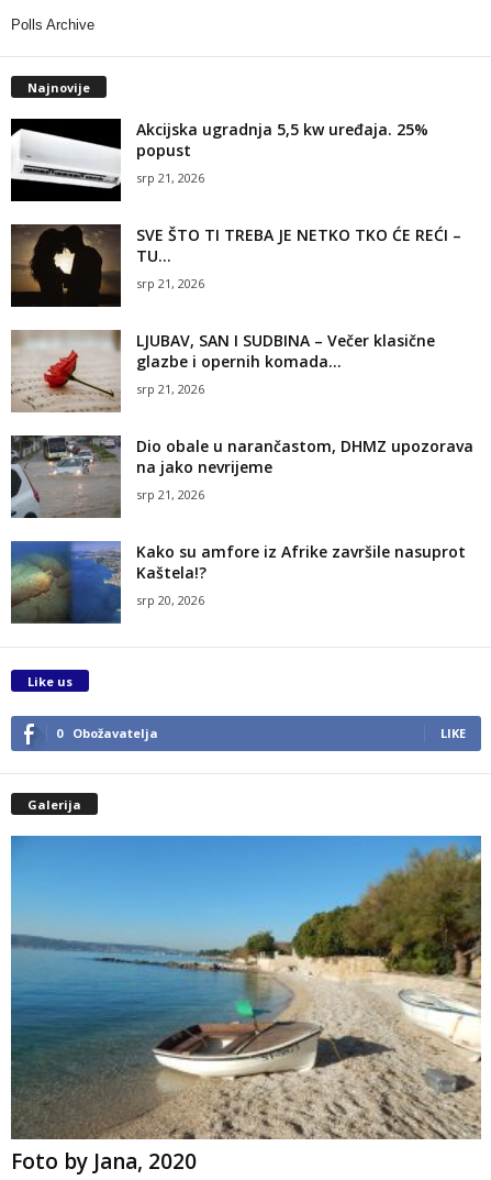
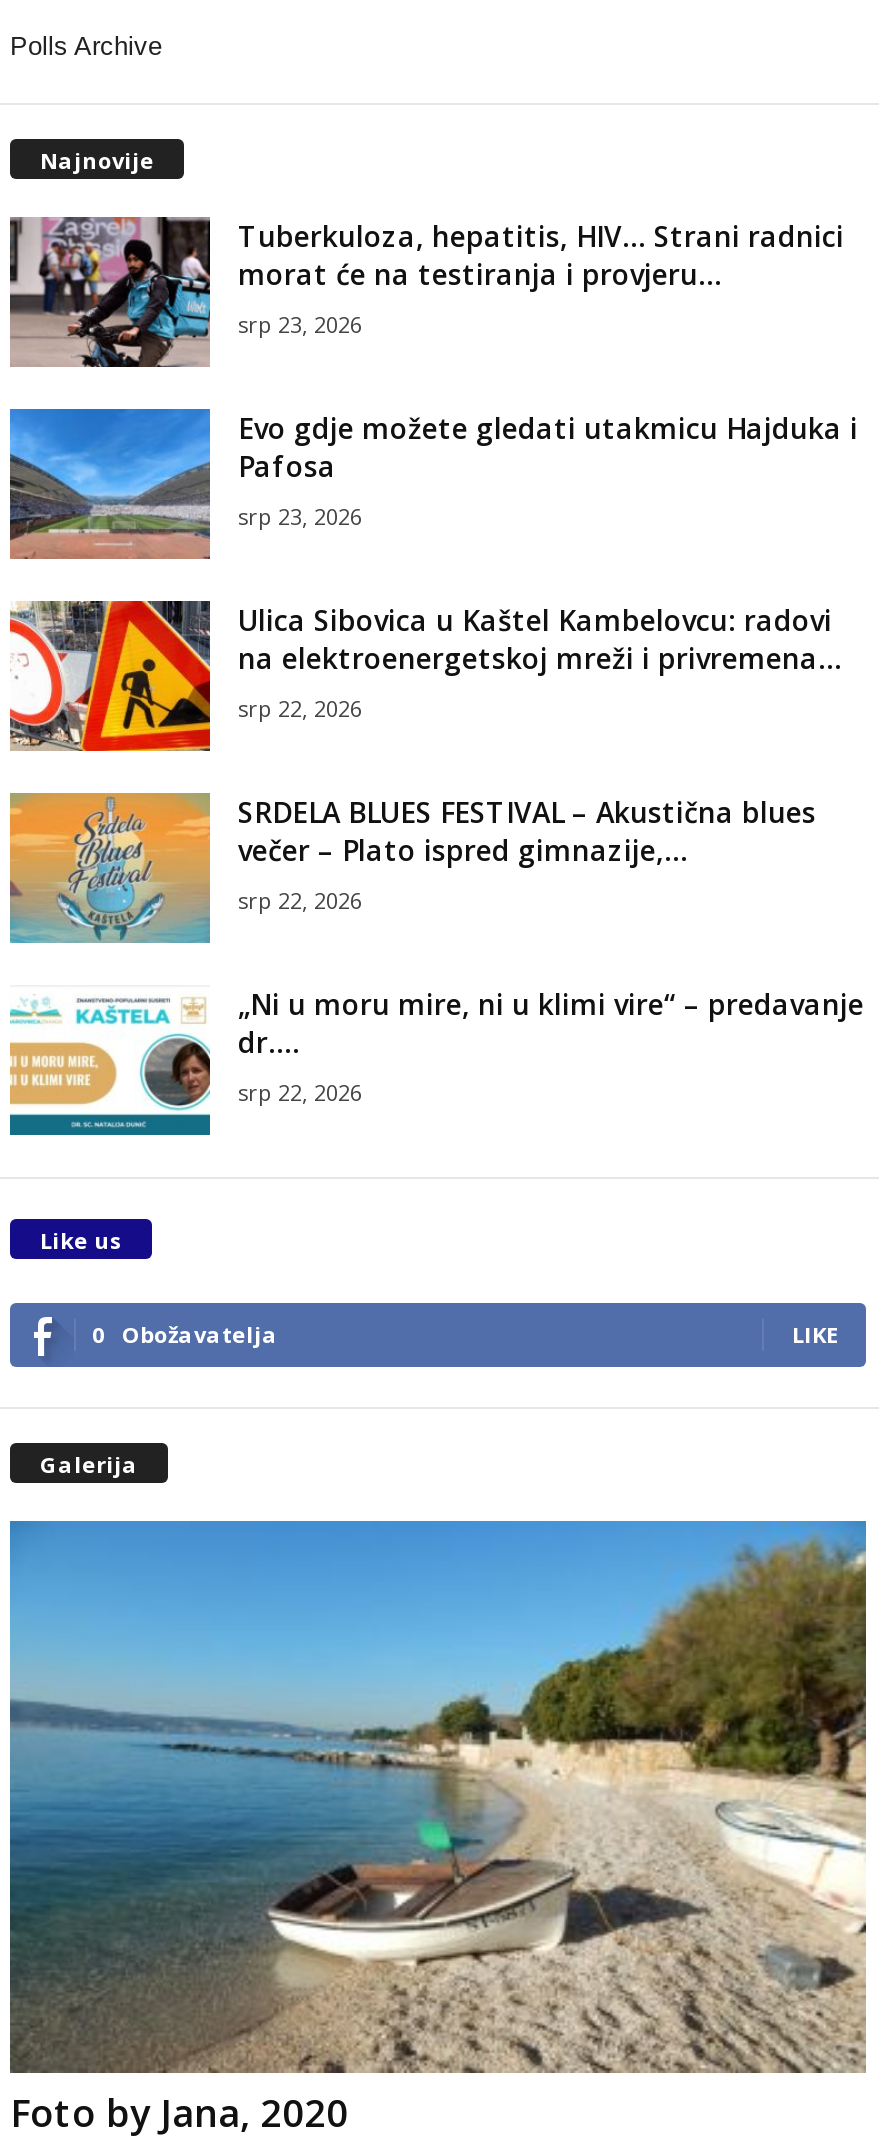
- [image]
- Akcijska ugradnja 5,5 kw uređaja. 25%
- popust
- srp 21, 2026
+ [image]
+ Tuberkuloza, hepatitis, HIV… Strani radnici
+ morat će na testiranja i provjeru...
+ srp 23, 2026

- [image]
- SVE ŠTO TI TREBA JE NETKO TKO ĆE REĆI –
- TU...
- srp 21, 2026
+ [image]
+ Evo gdje možete gledati utakmicu Hajduka i
+ Pafosa
+ srp 23, 2026

- [image]
- LJUBAV, SAN I SUDBINA – Večer klasične
- glazbe i opernih komada...
- srp 21, 2026
+ [image]
+ Ulica Sibovica u Kaštel Kambelovcu: radovi
+ na elektroenergetskoj mreži i privremena...
+ srp 22, 2026

- [image]
- Dio obale u narančastom, DHMZ upozorava
- na jako nevrijeme
- srp 21, 2026
+ [image]
+ SRDELA BLUES FESTIVAL – Akustična blues
+ večer – Plato ispred gimnazije,...
+ srp 22, 2026

- [image]
- Kako su amfore iz Afrike završile nasuprot
- Kaštela!?
- srp 20, 2026
+ [image]
+ „Ni u moru mire, ni u klimi vire“ – predavanje
+ dr....
+ srp 22, 2026
